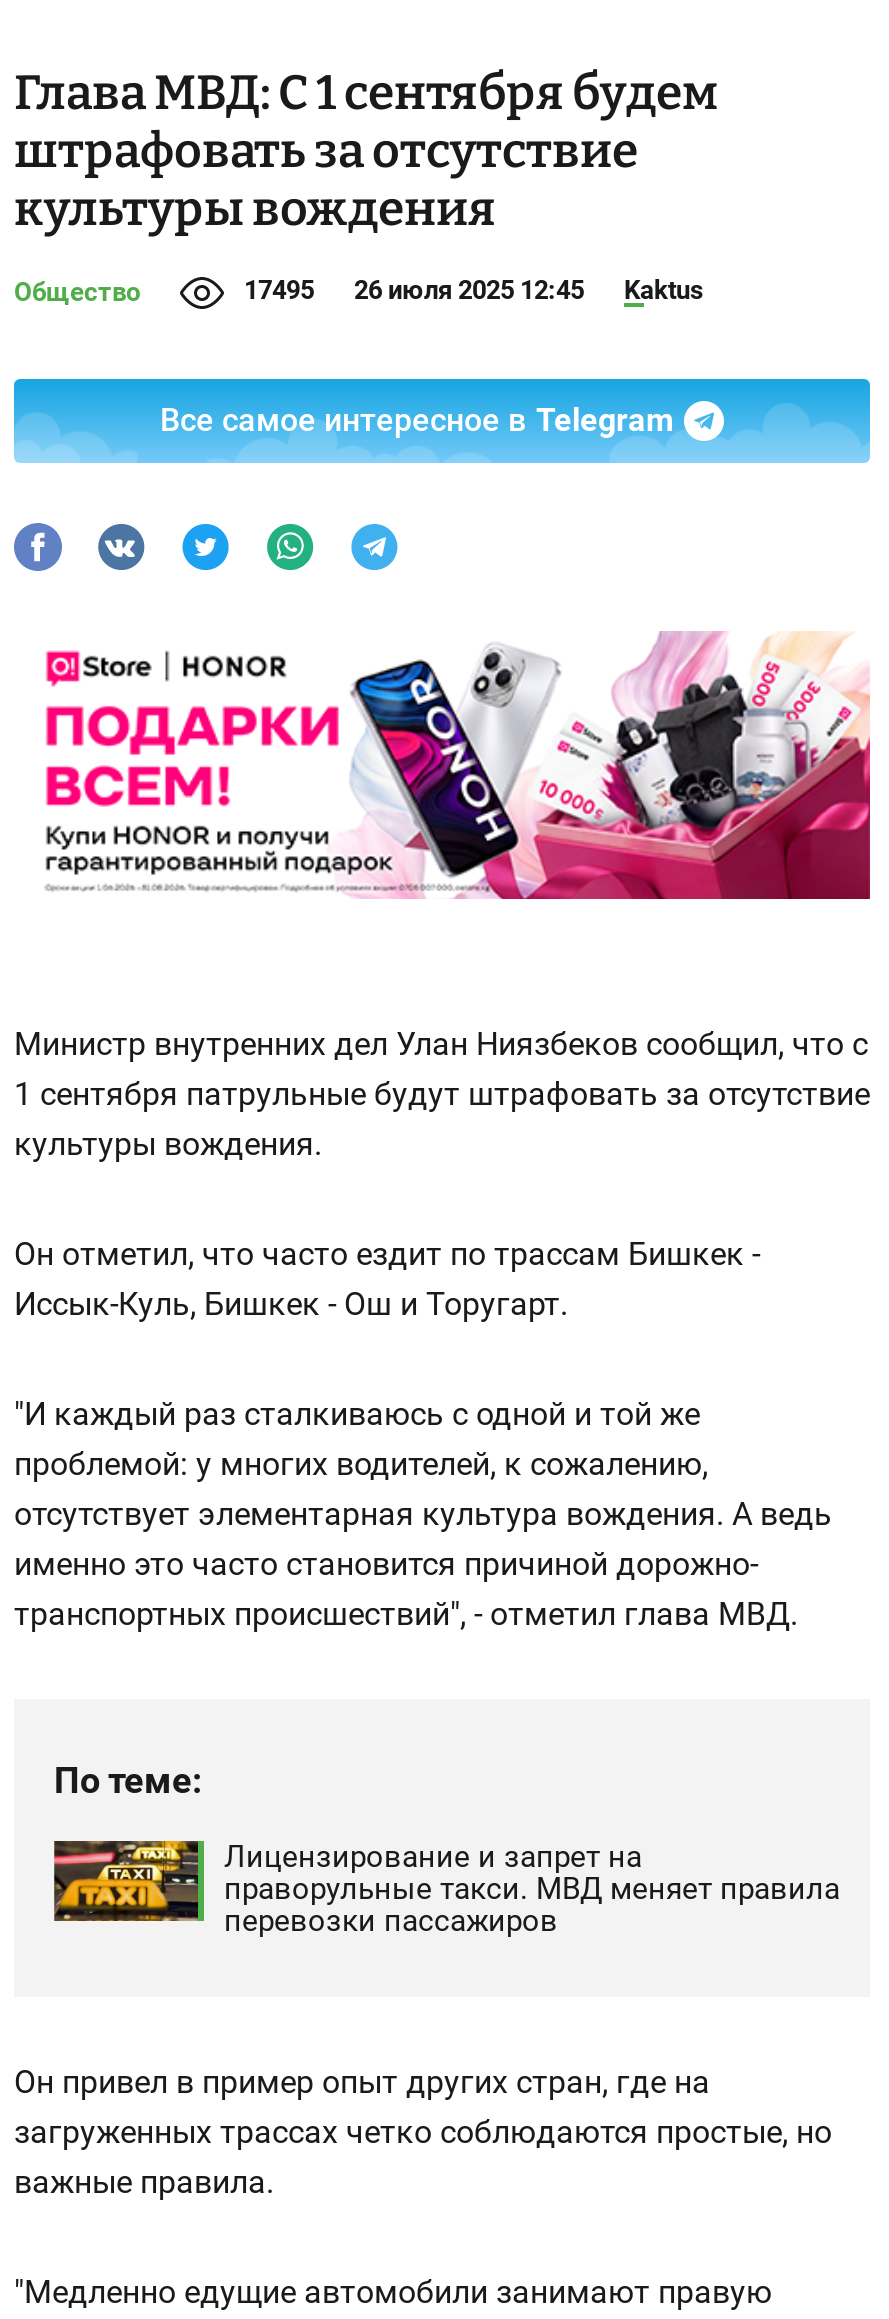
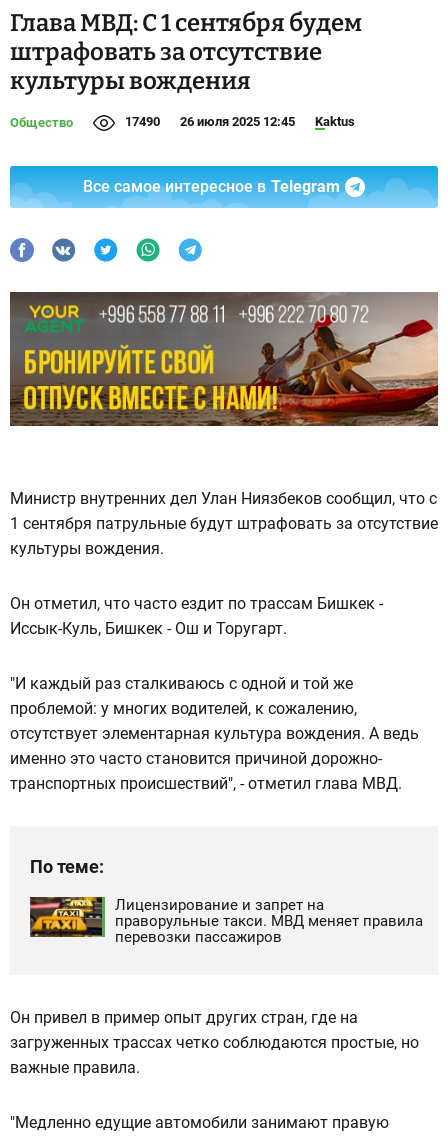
- 17495 26 июля 2025 12:45 Kaktus
+ 17490 26 июля 2025 12:45 Kaktus

- [image]
+ [image]
